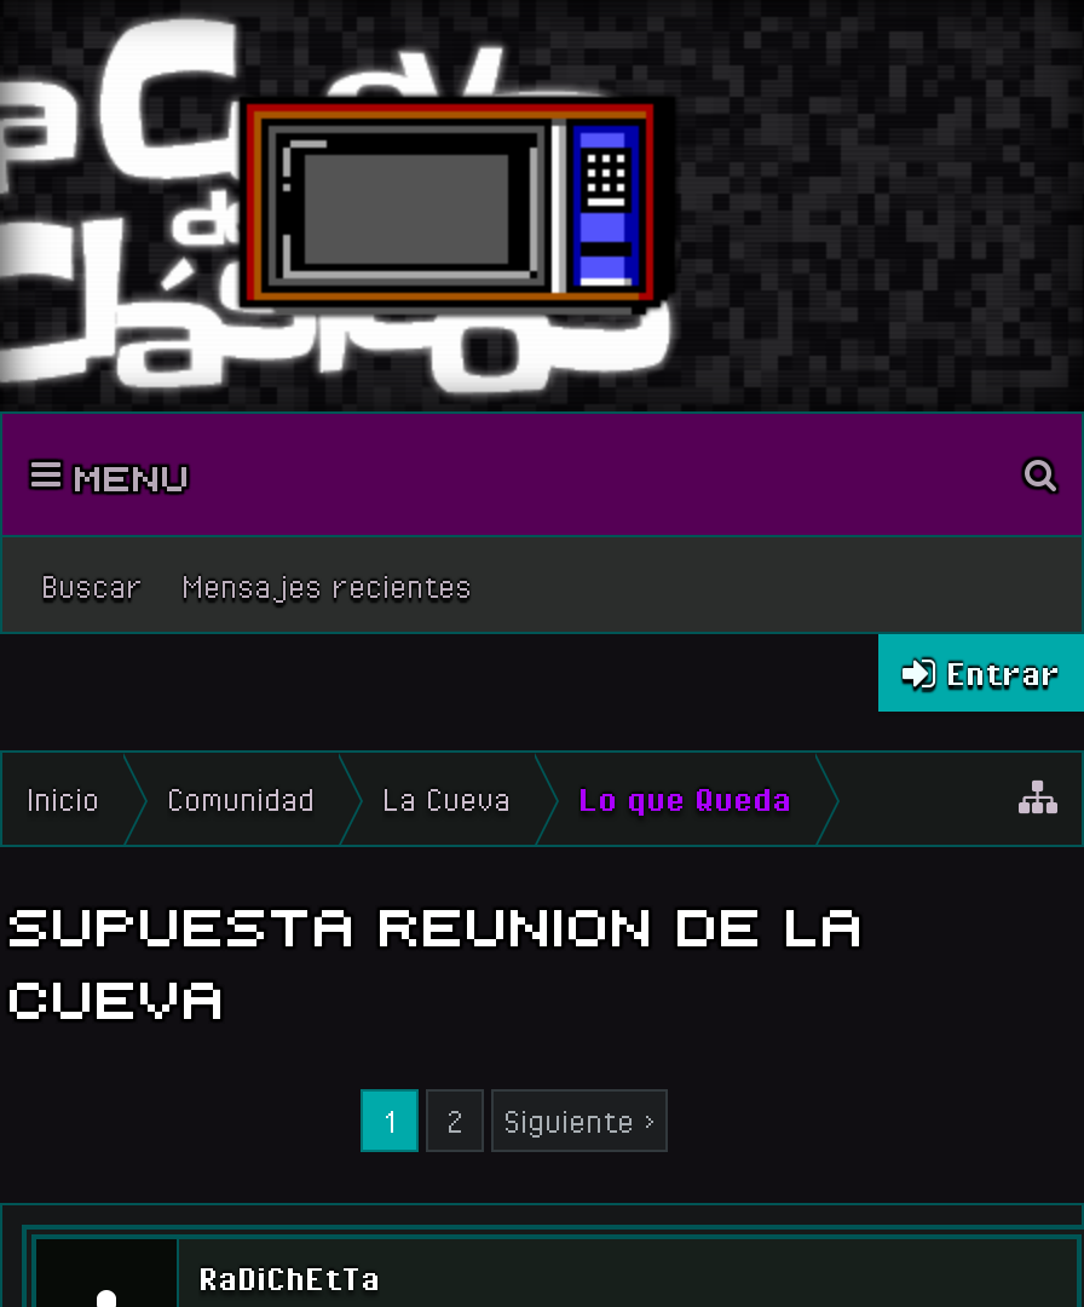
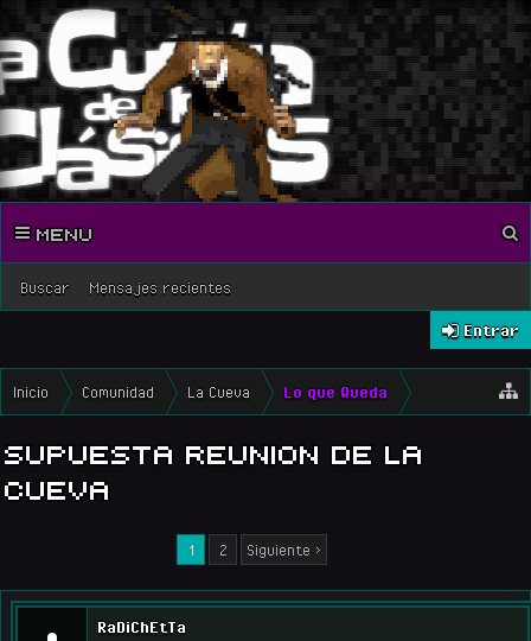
- [image]
+ [image]
